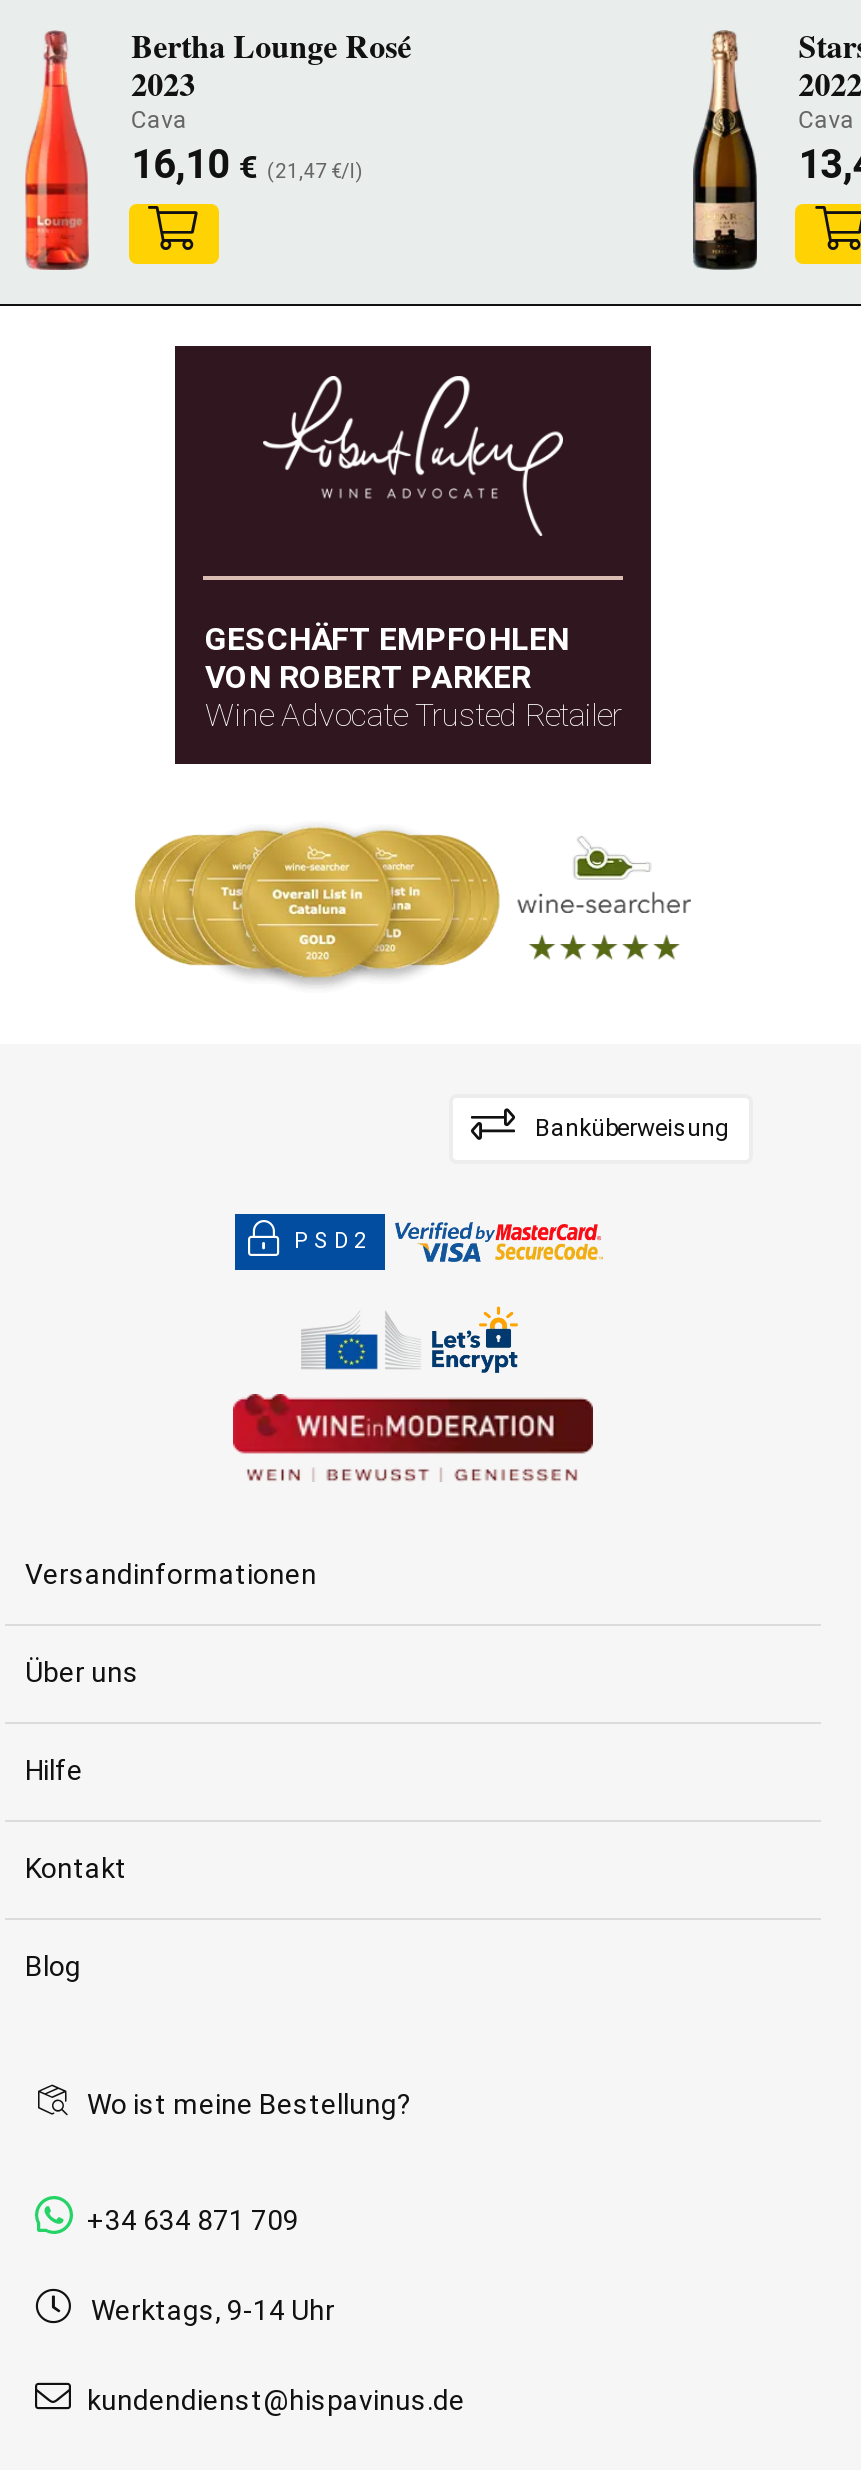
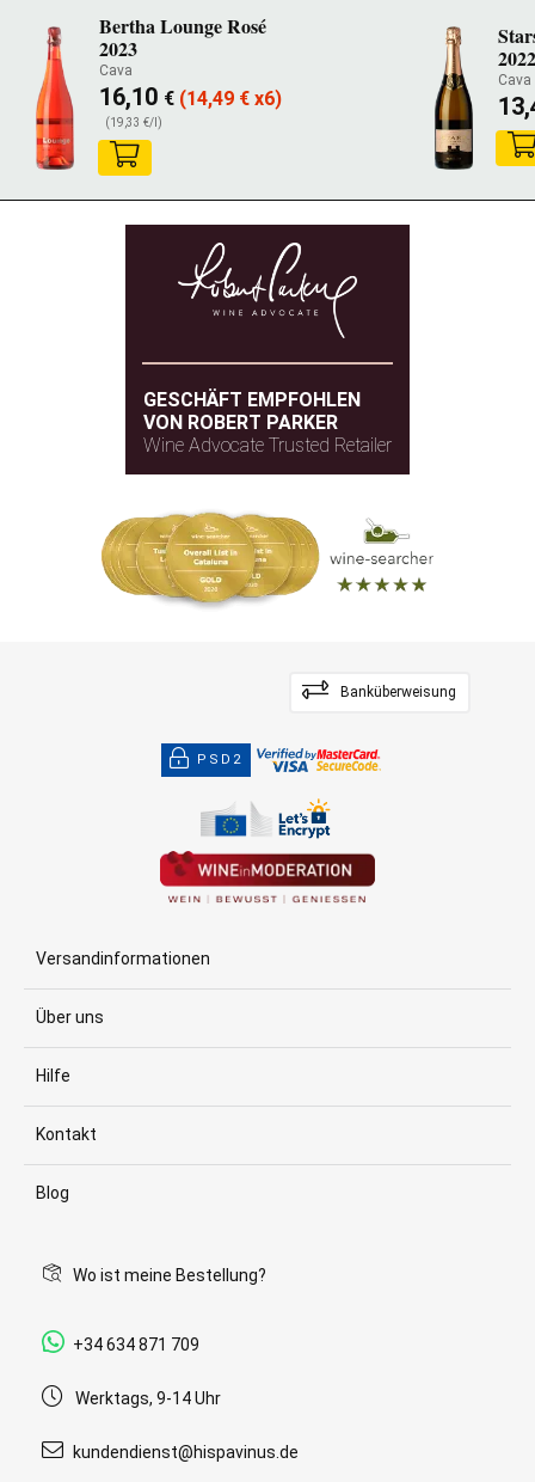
- 16,10 € (21,47 €/l)
+ 16,10 €(14,49 €x6)
+ (19,33 €/l)
